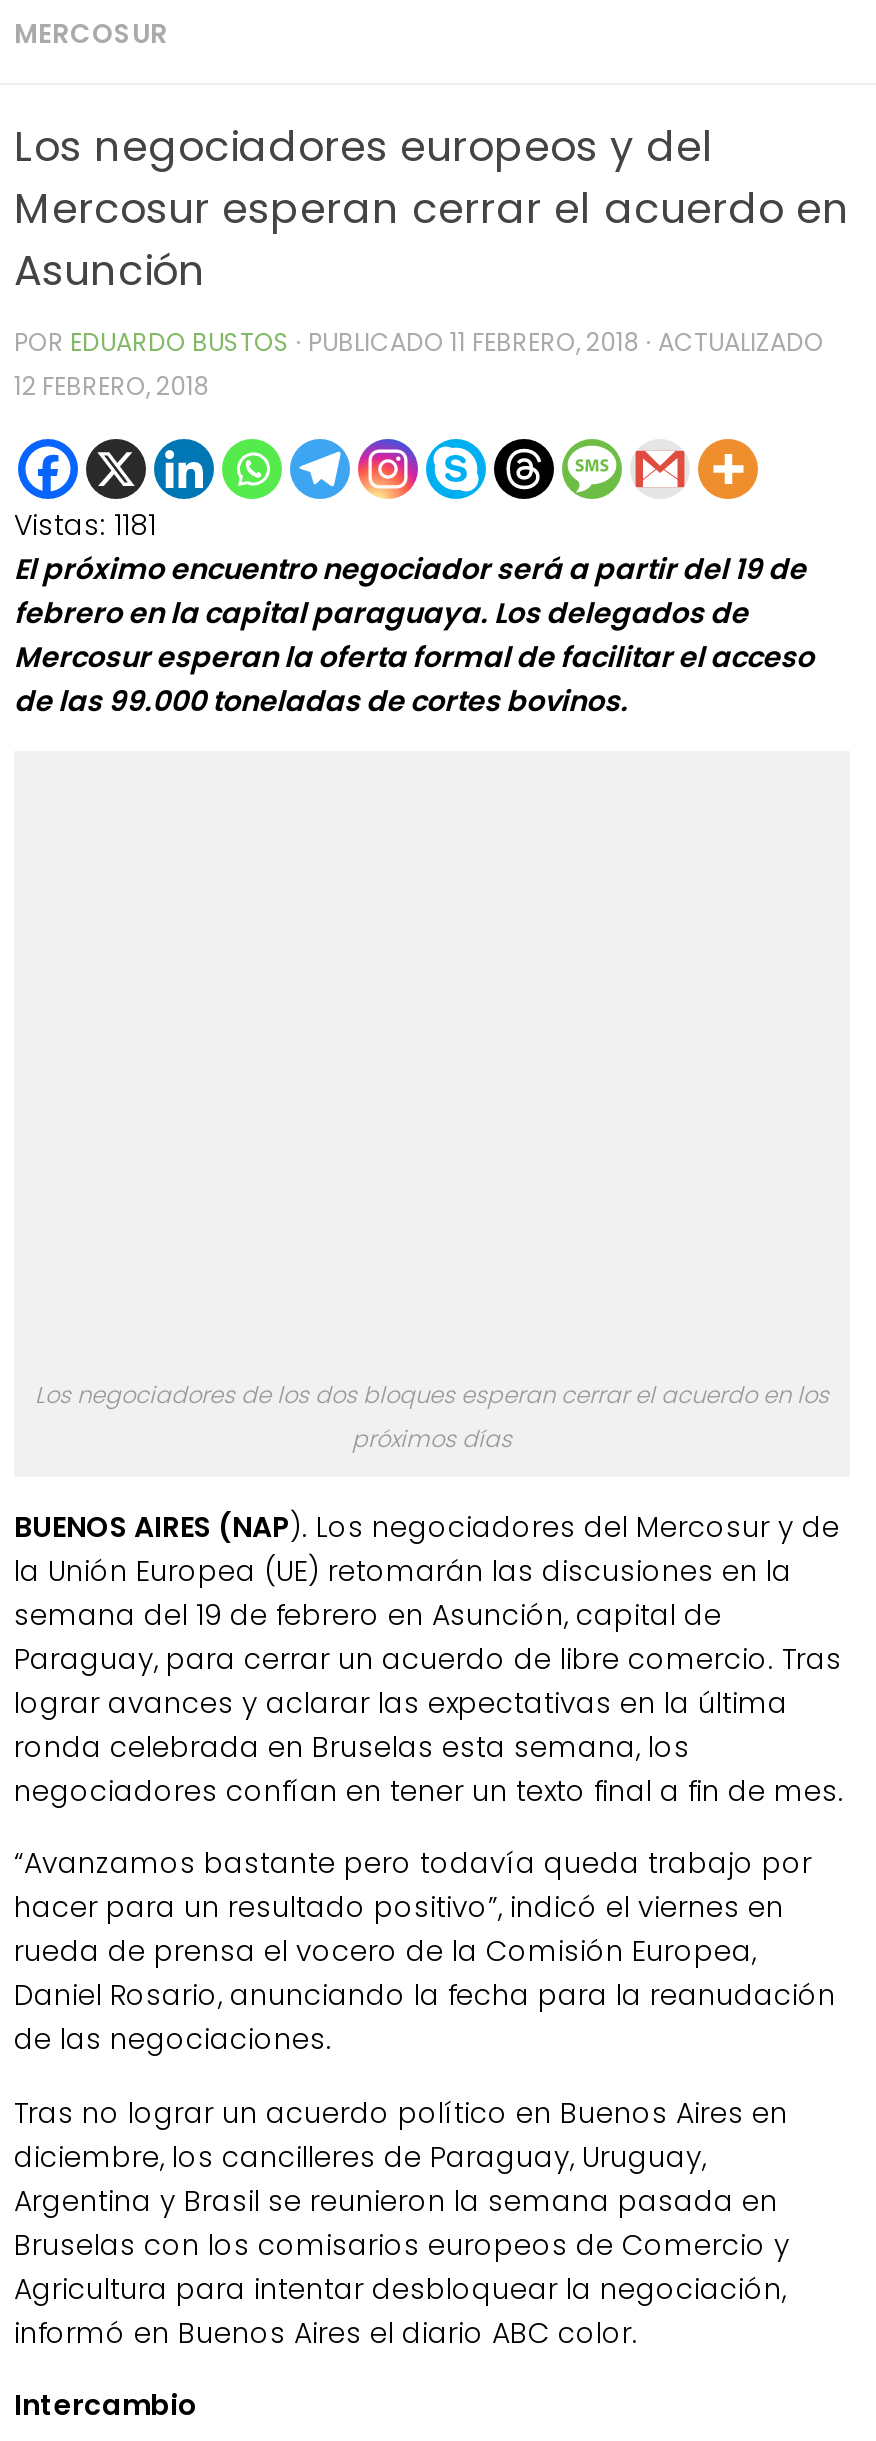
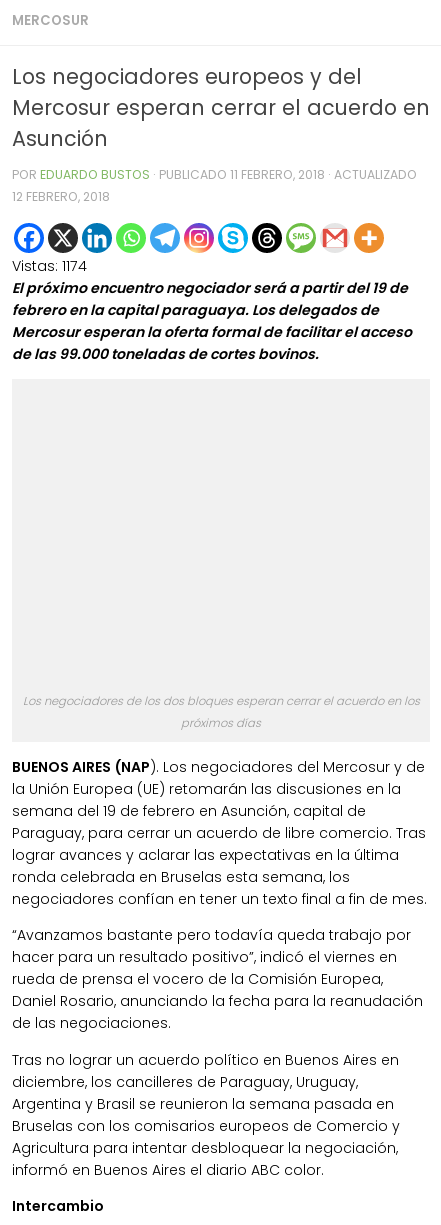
- Vistas: 1181
+ Vistas: 1174
